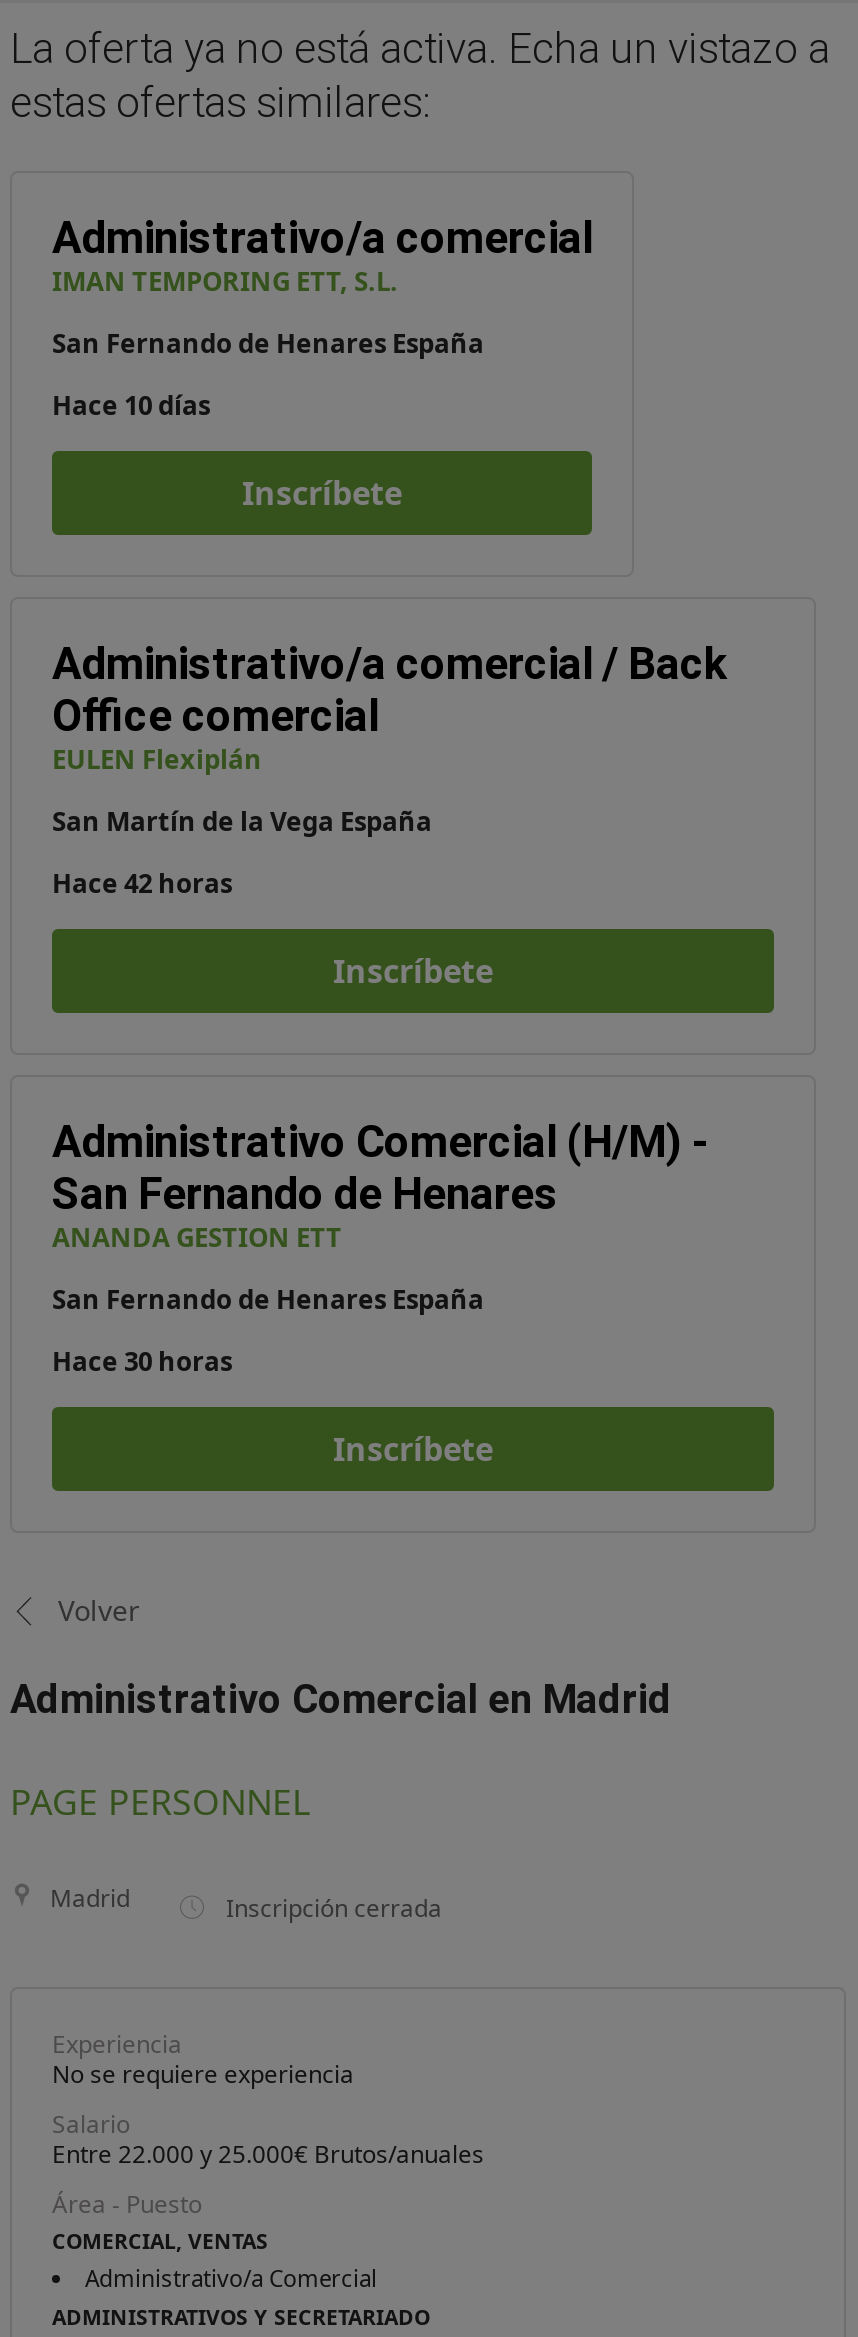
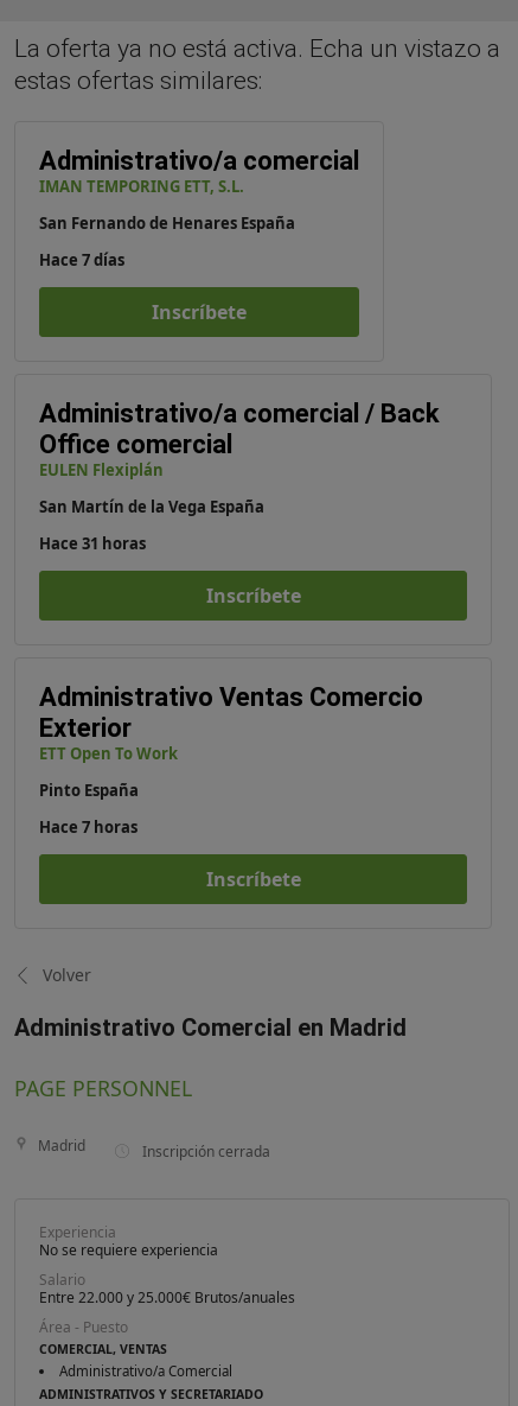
- Hace 10 días
+ Hace 7 días

- Hace 42 horas
+ Hace 31 horas

- Administrativo Comercial (H/M) -
- San Fernando de Henares
- ANANDA GESTION ETT
+ Administrativo Ventas Comercio
+ Exterior
+ ETT Open To Work

- San Fernando de Henares España
+ Pinto España

- Hace 30 horas
+ Hace 7 horas
